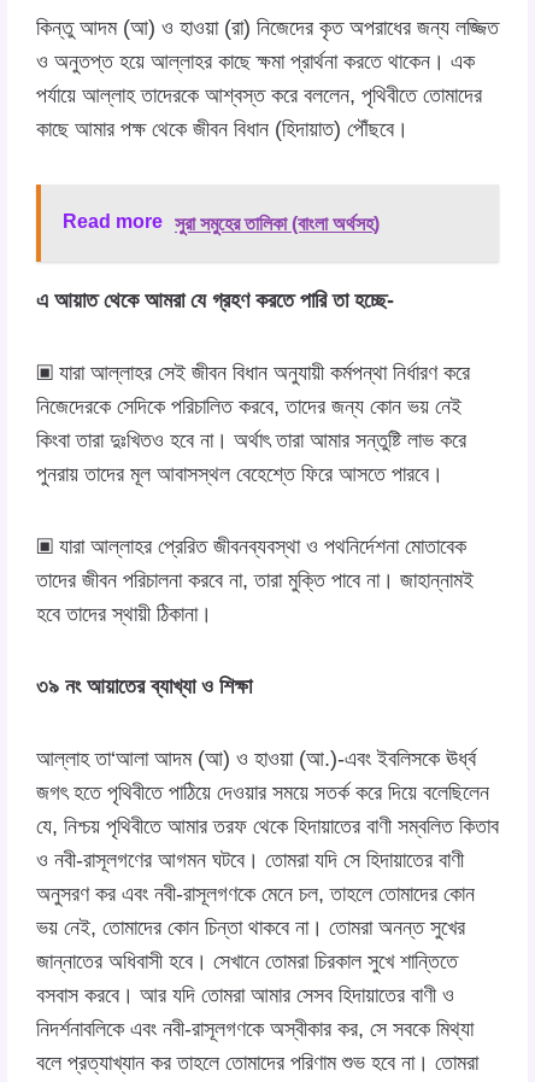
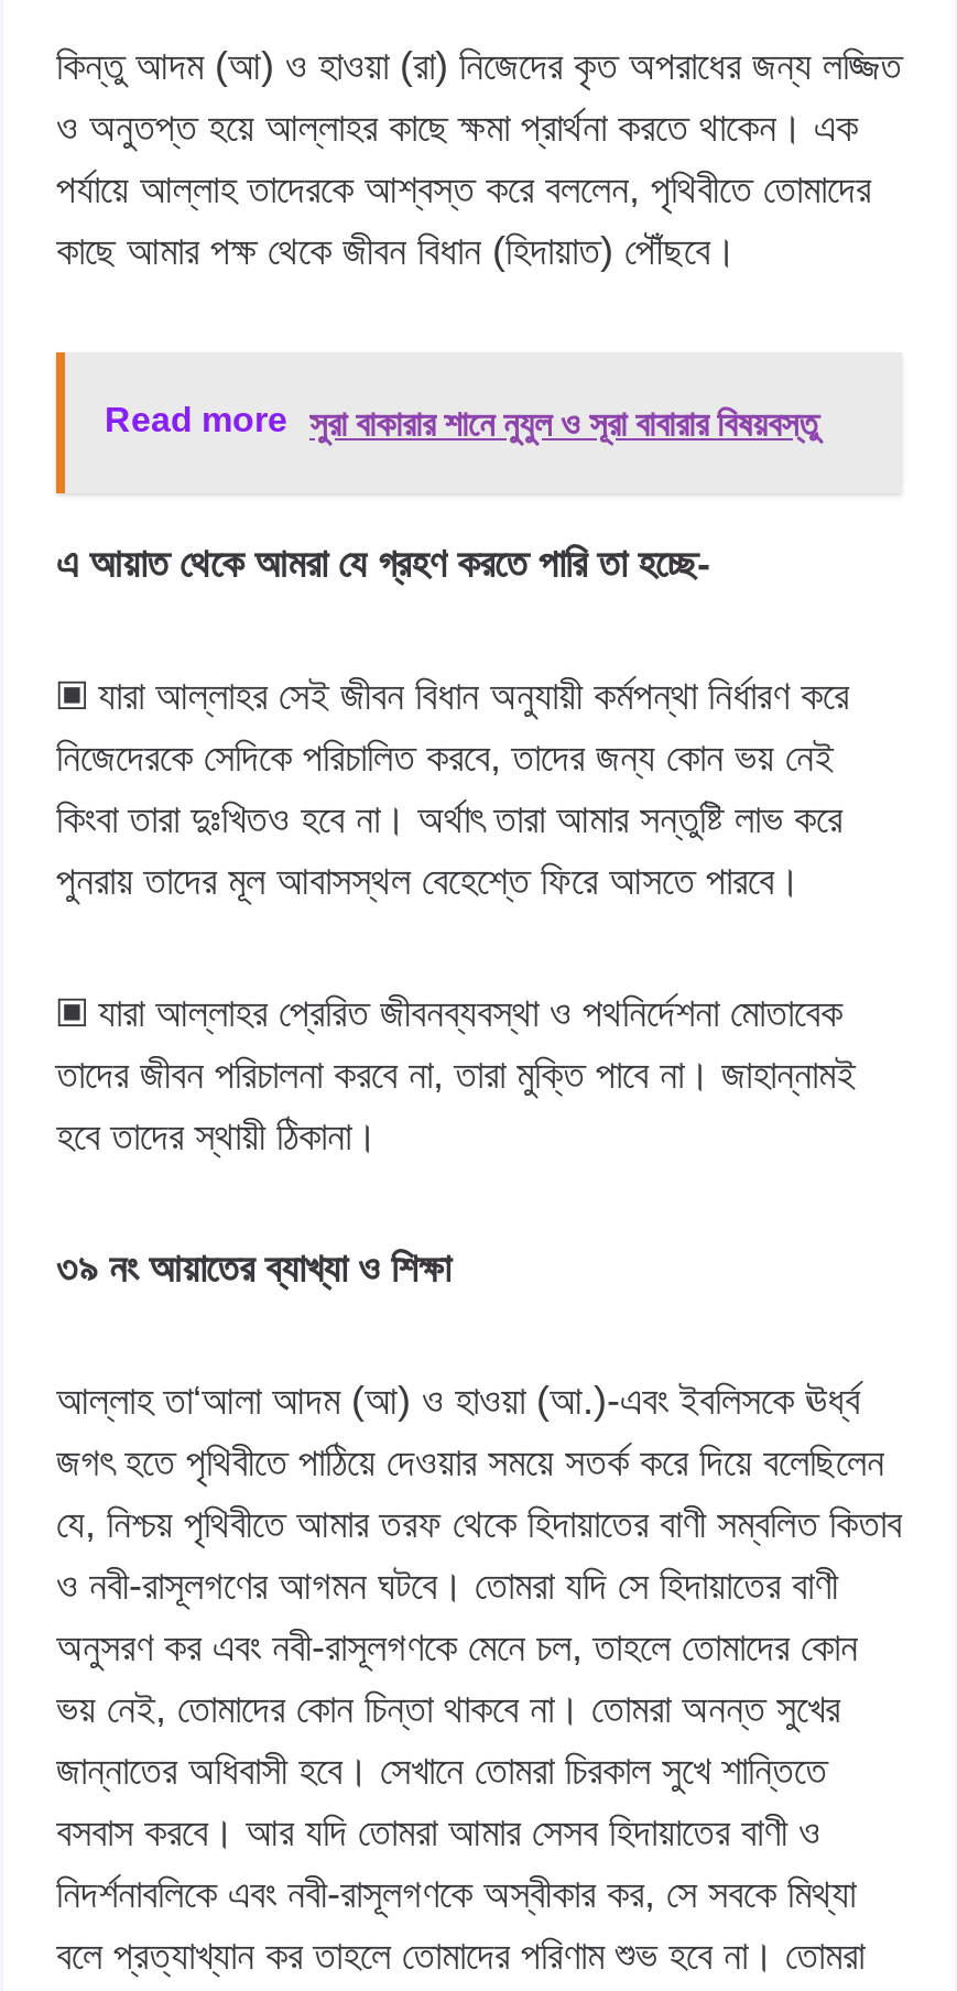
- Read more সুরা সমুহের তালিকা (বাংলা অর্থসহ)
+ Read more সুরা বাকারার শানে নুযুল ও সূরা বাবারার বিষয়বস্তু
